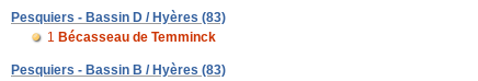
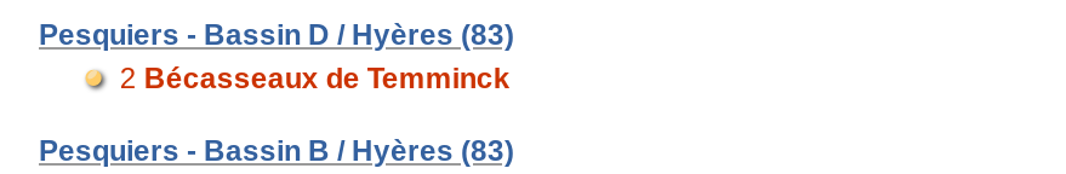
- 1 Bécasseau de Temminck
+ 2 Bécasseaux de Temminck
